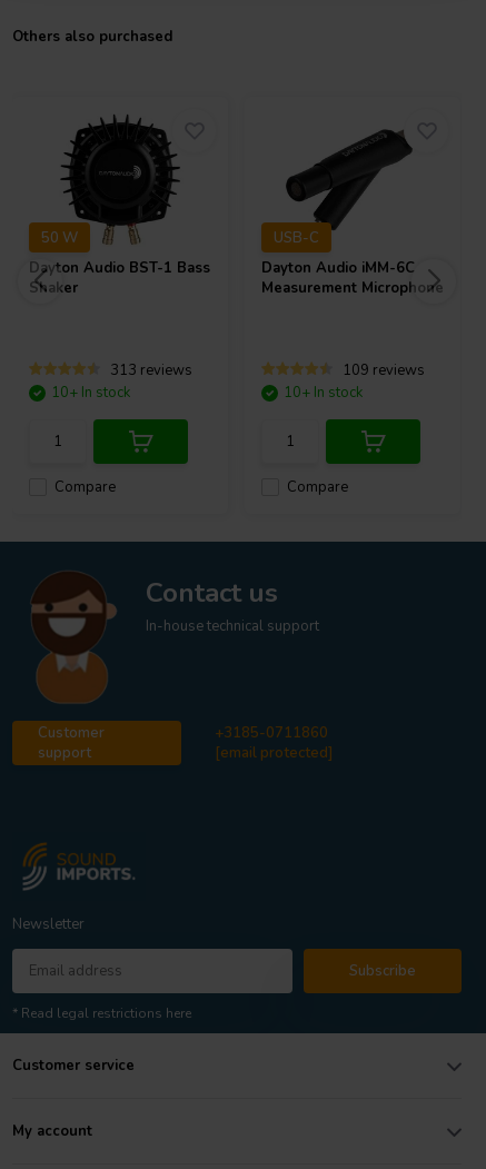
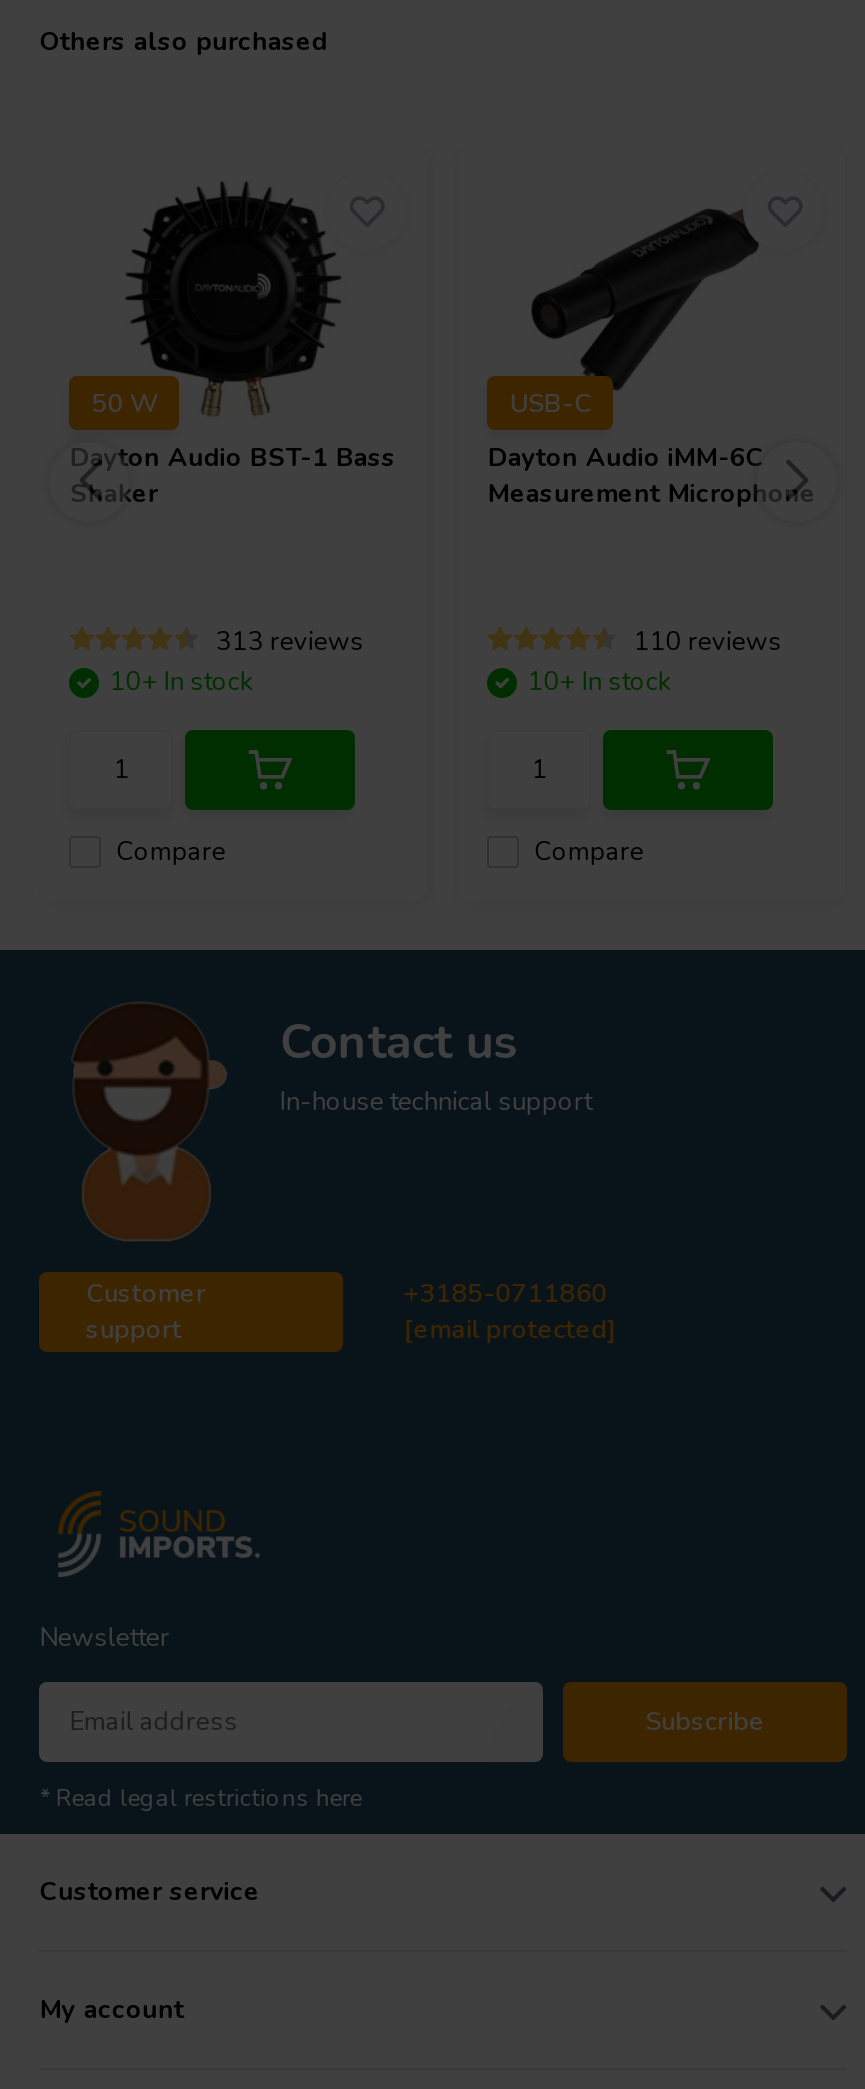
- 109 reviews
+ 110 reviews
